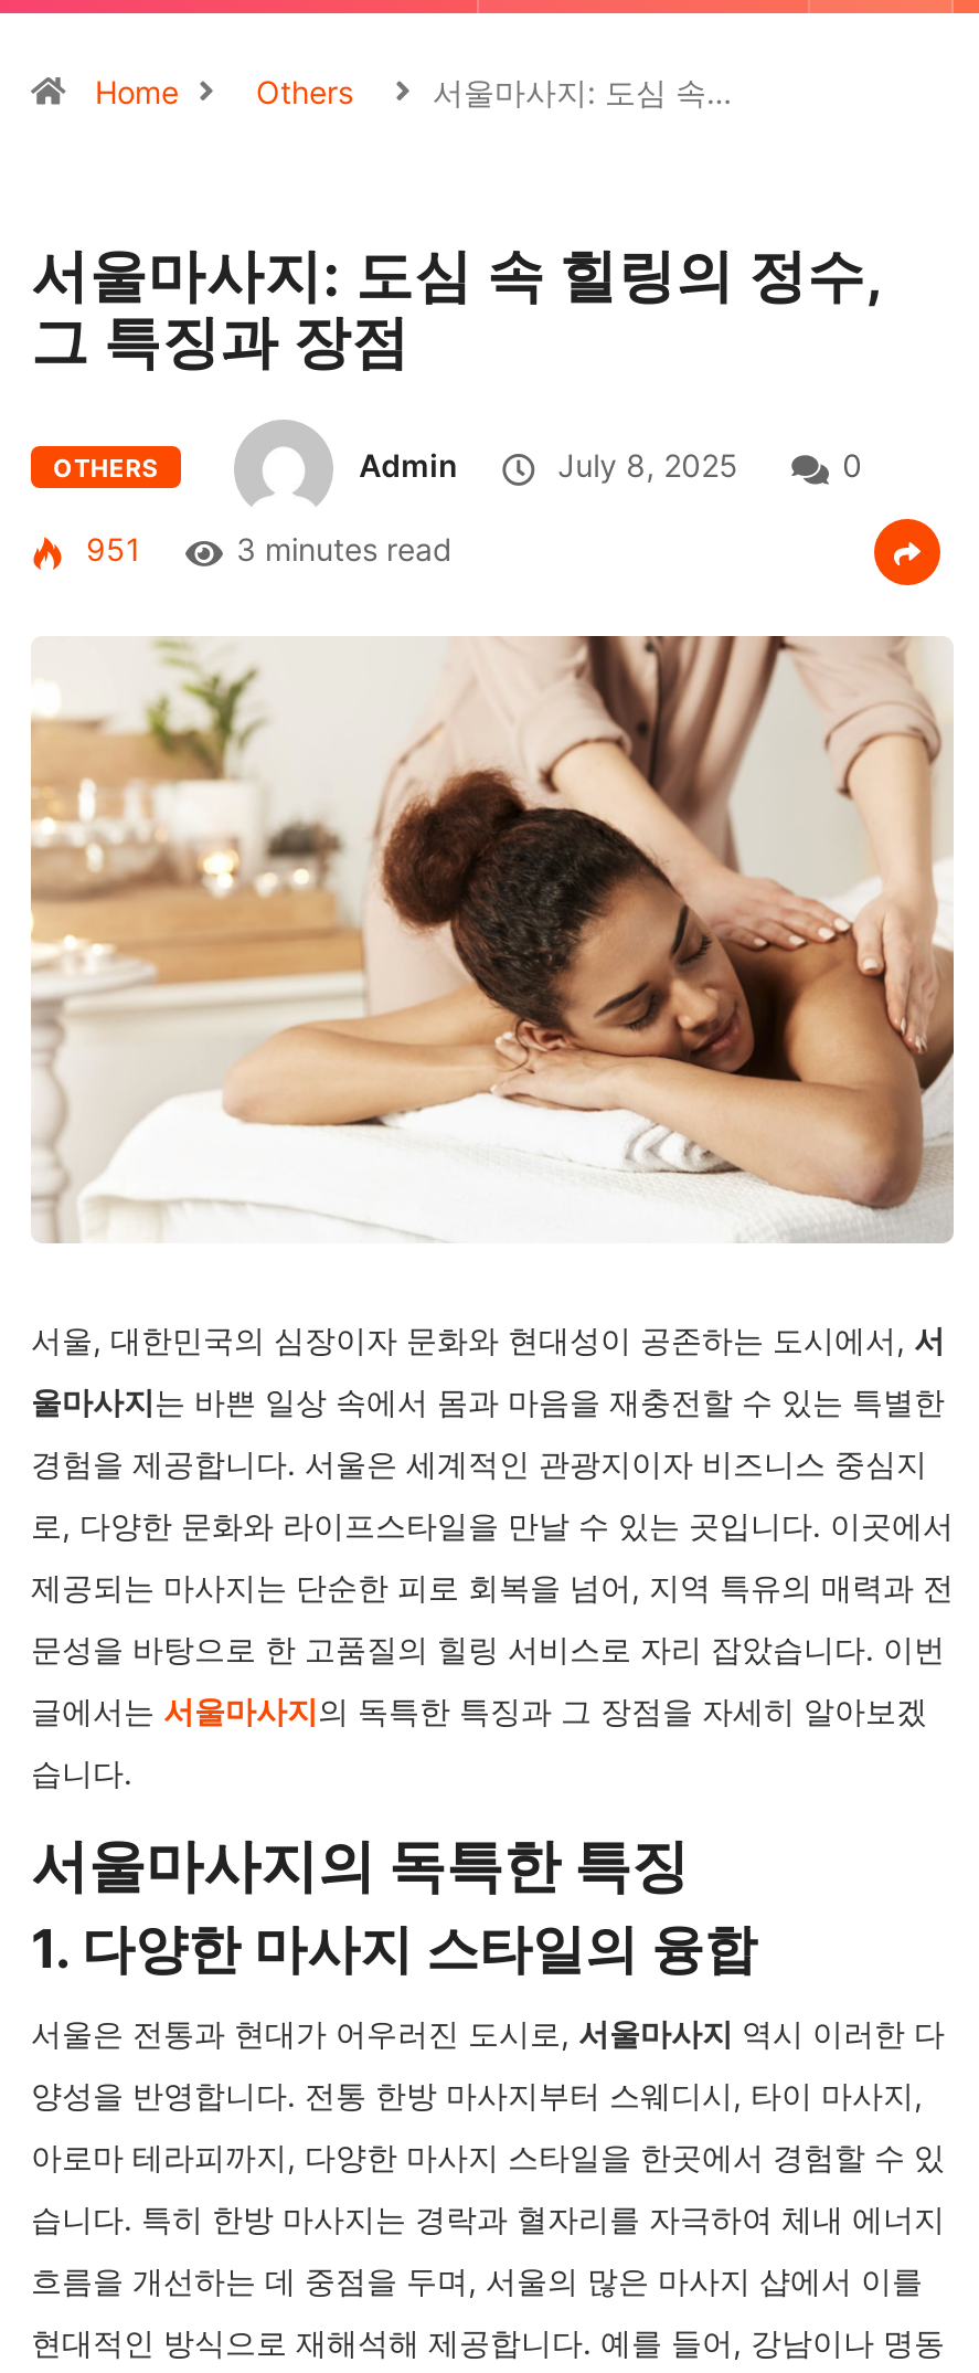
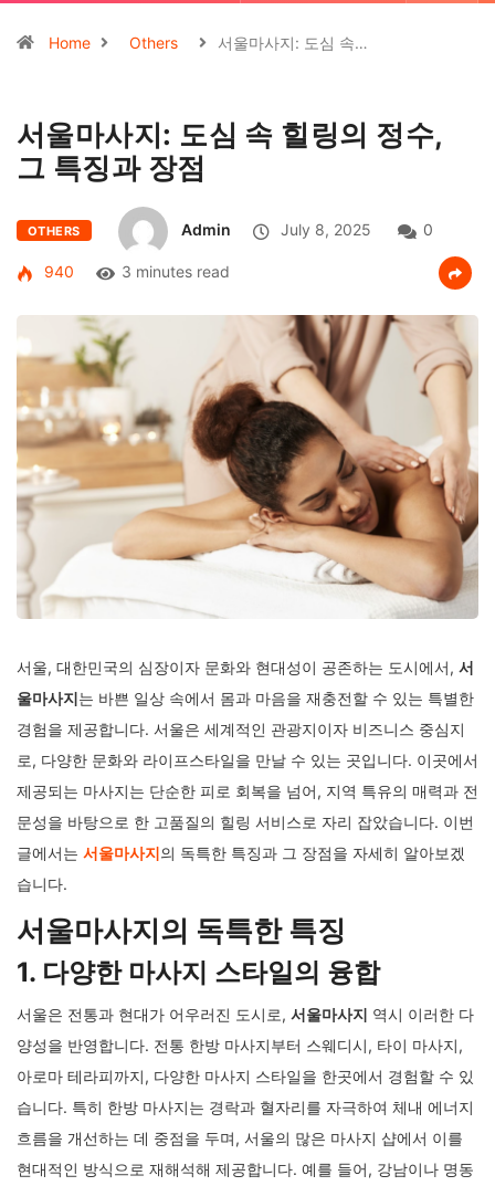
- 951
+ 940
